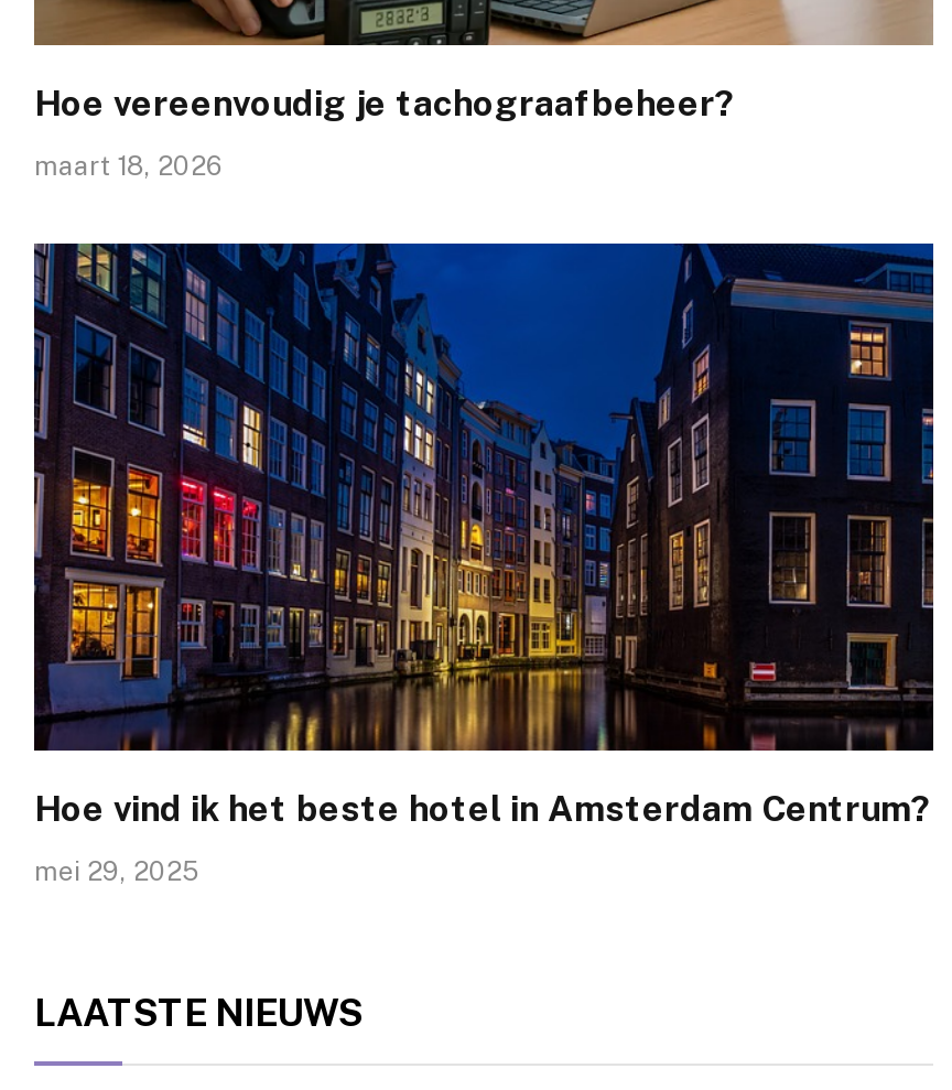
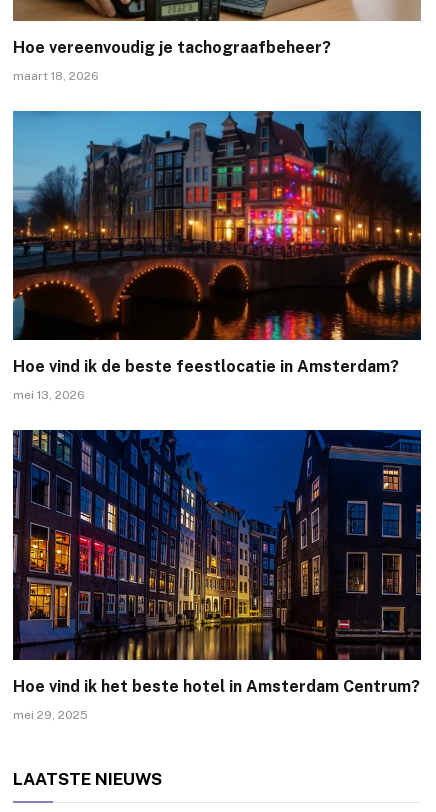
+ [image]
+ Hoe vind ik de beste feestlocatie in Amsterdam?
+ mei 13, 2026
